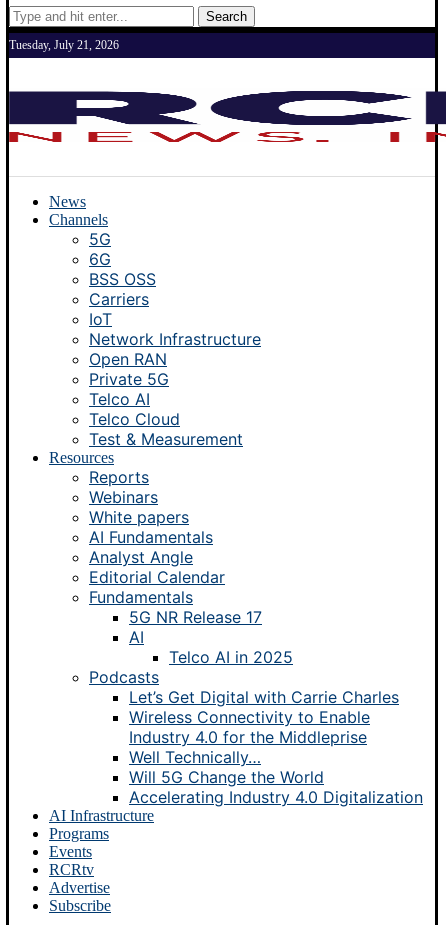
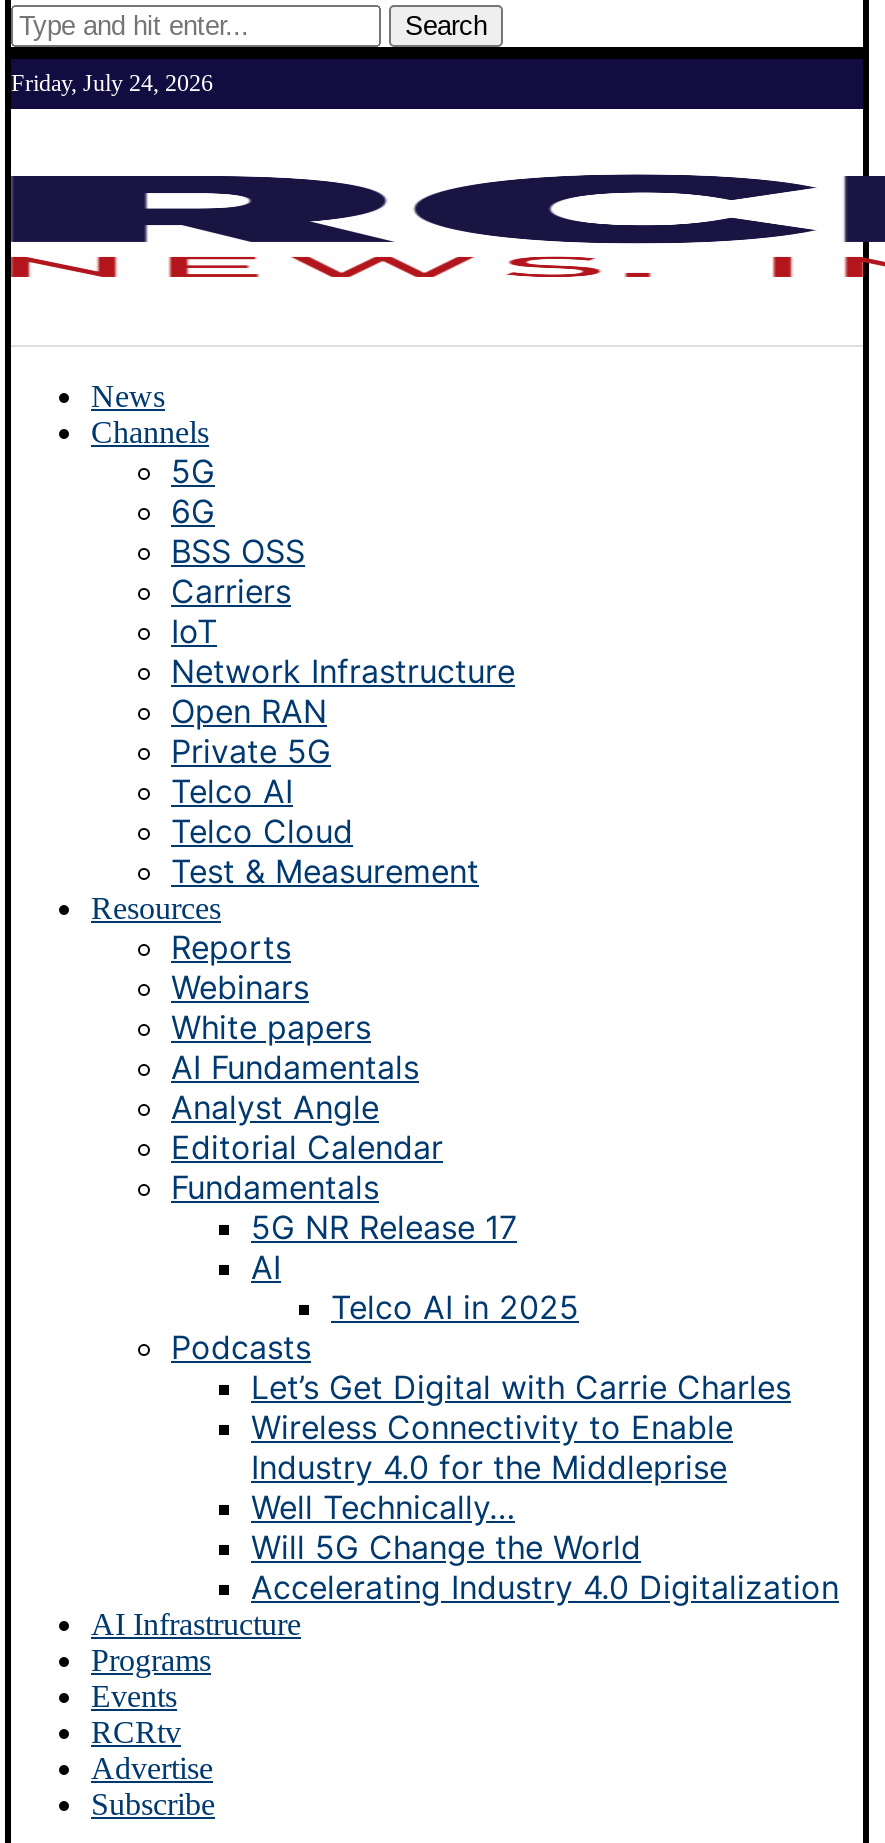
- Tuesday, July 21, 2026
+ Friday, July 24, 2026
